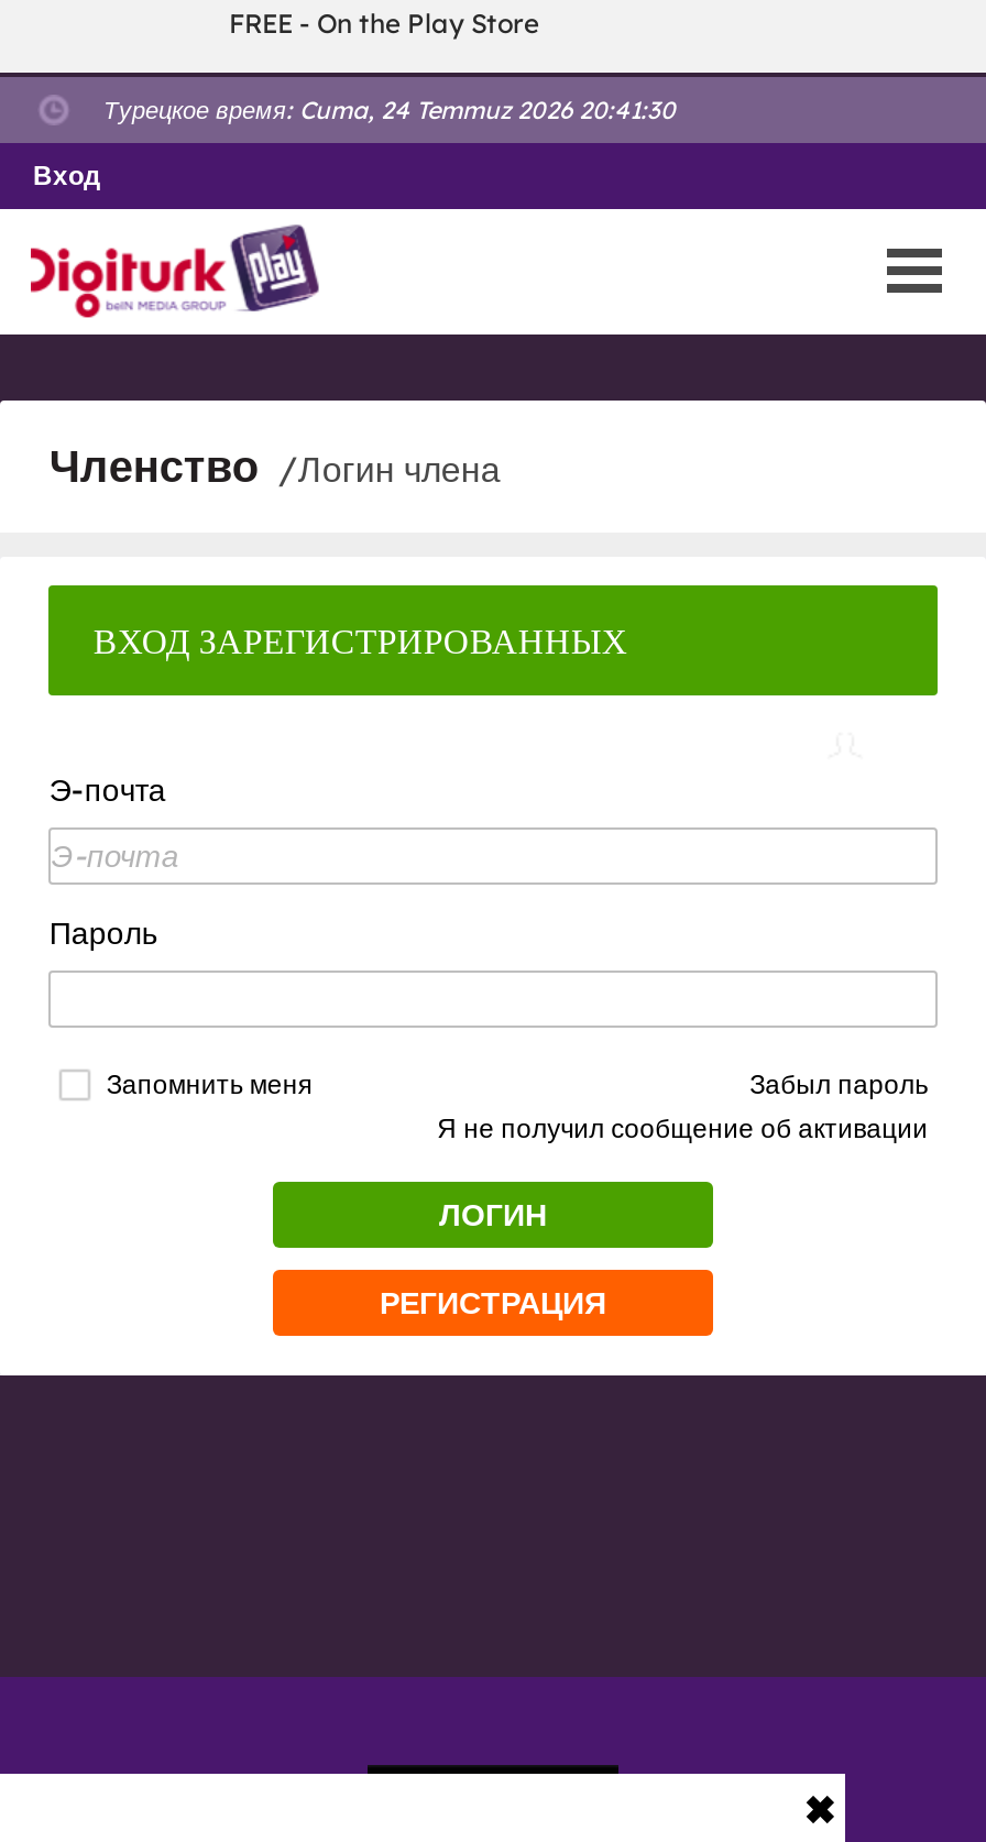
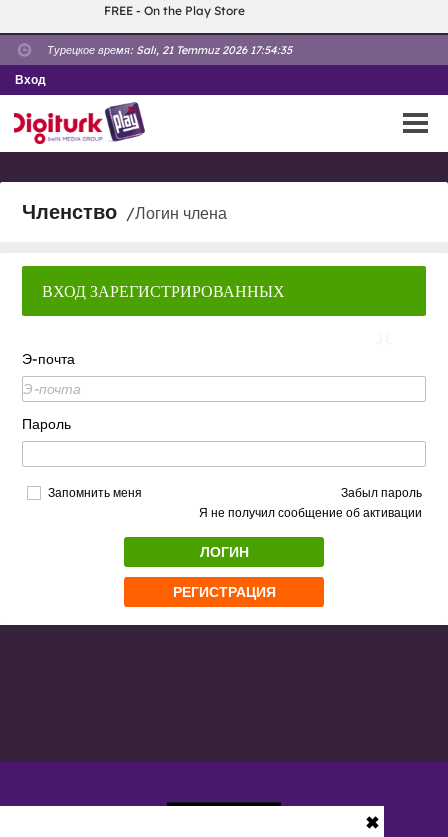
- Турецкое время: Cuma, 24 Temmuz 2026 20:41:30
+ Турецкое время: Salı, 21 Temmuz 2026 17:54:35
